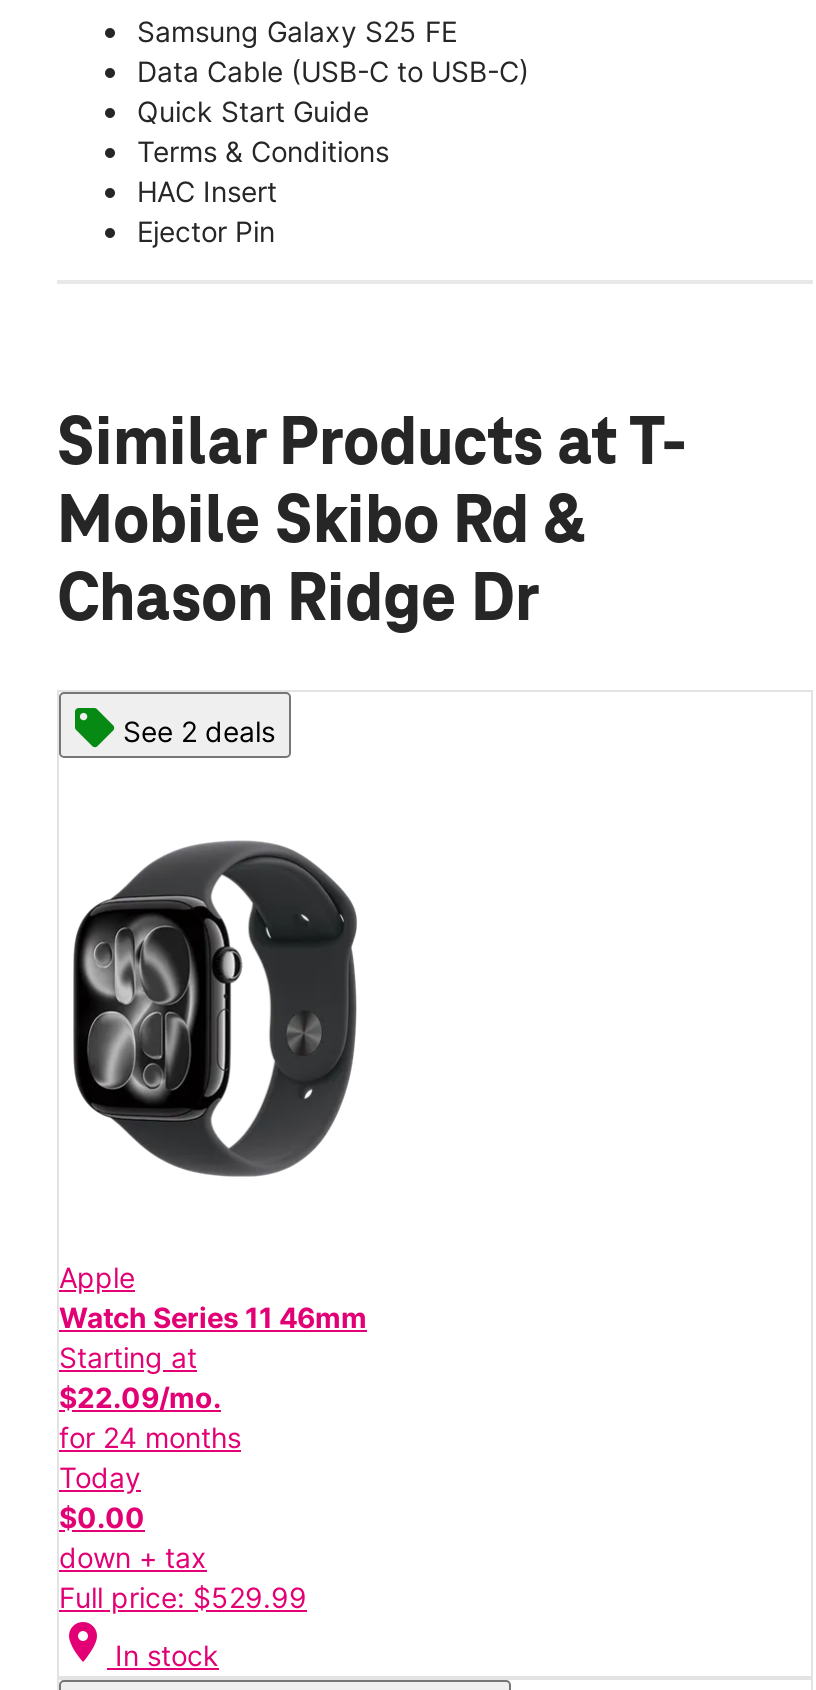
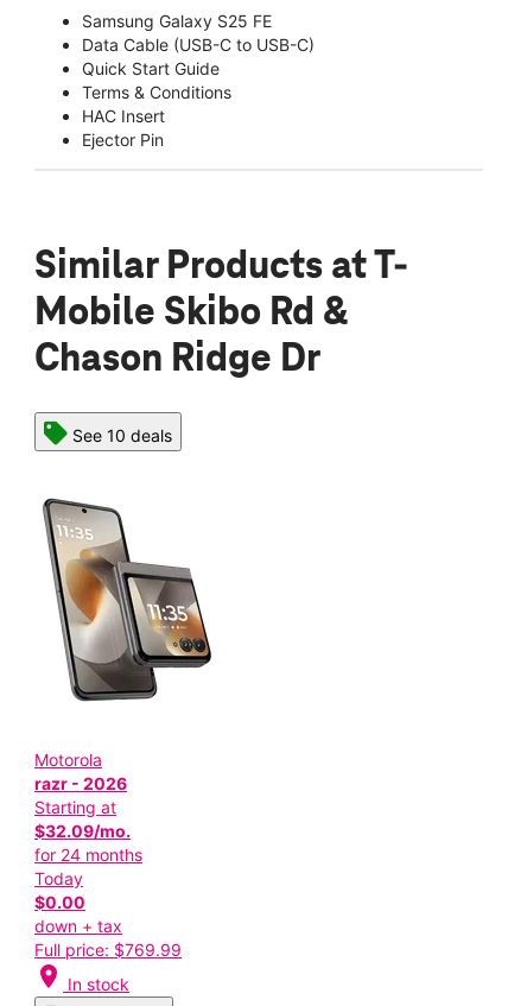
- See 2 deals
+ See 10 deals

- [image]
+ [image]

- Apple
- Watch Series 11 46mm
+ Motorola
+ razr - 2026

- $22.09/mo.
+ $32.09/mo.

- Full price: $529.99
+ Full price: $769.99
